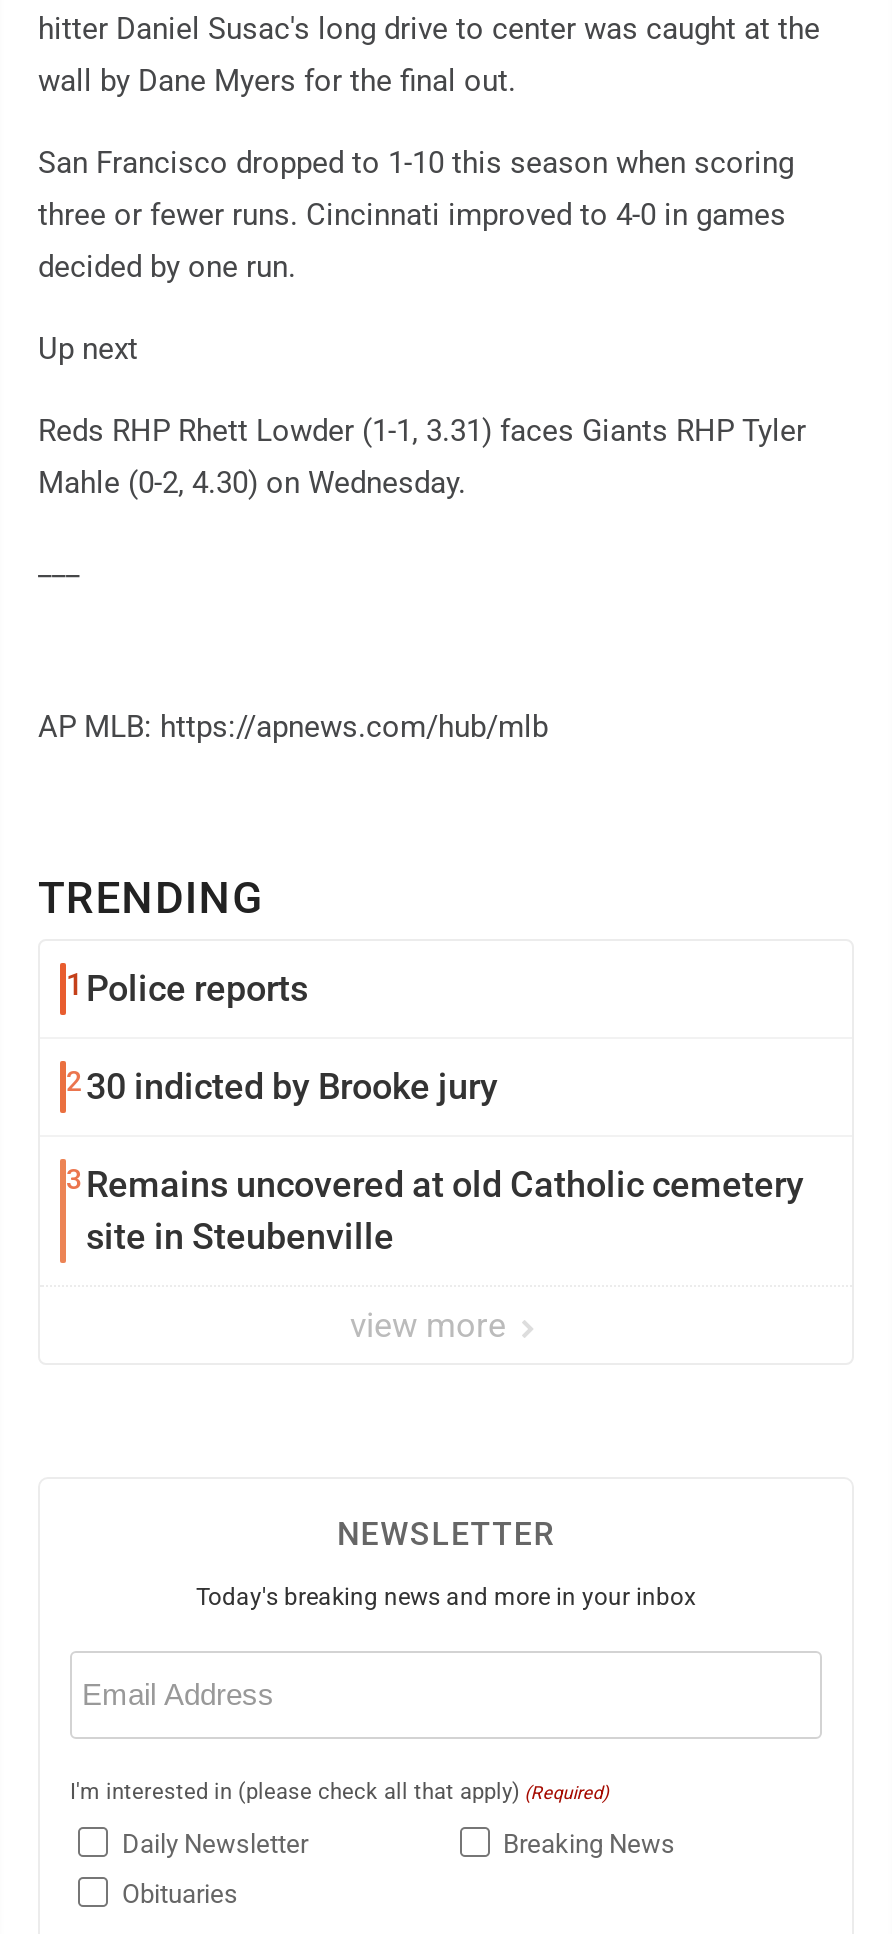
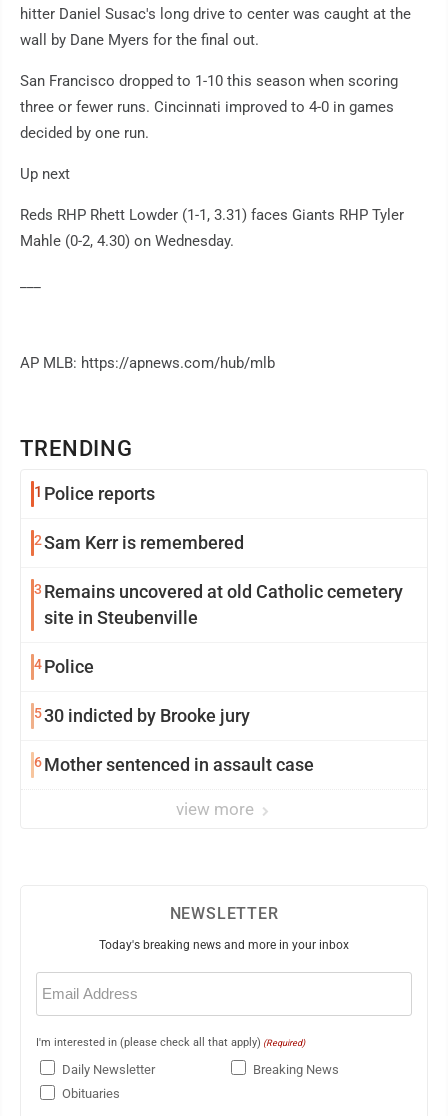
- 2 30 indicted by Brooke jury
+ 2 Sam Kerr is remembered

+ 4 Police
+ 5 30 indicted by Brooke jury
+ 6 Mother sentenced in assault case
